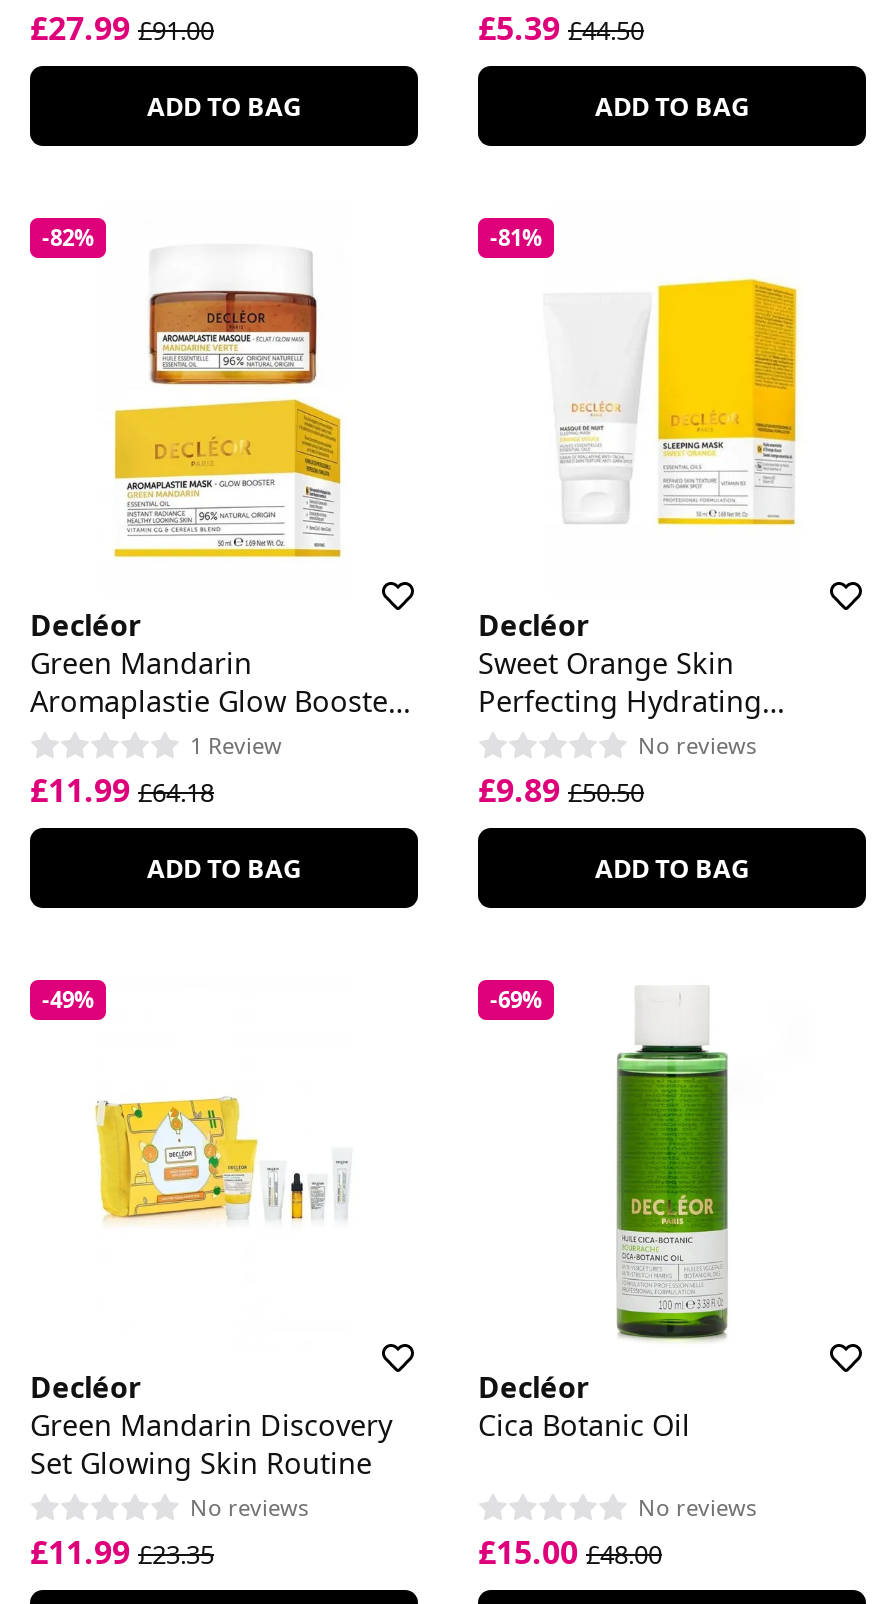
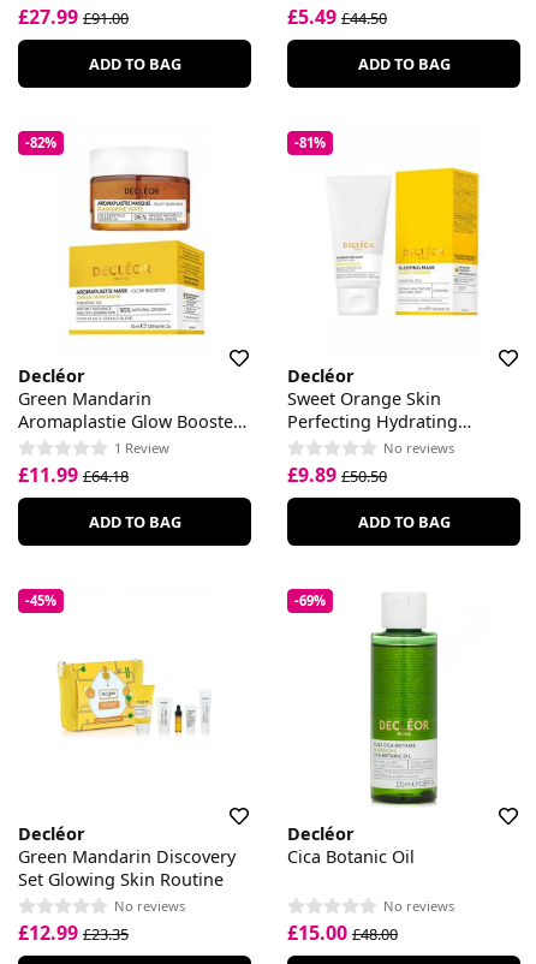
- £5.39 £44.50
+ £5.49 £44.50

- -49%
+ -45%

- £11.99 £23.35
+ £12.99 £23.35
